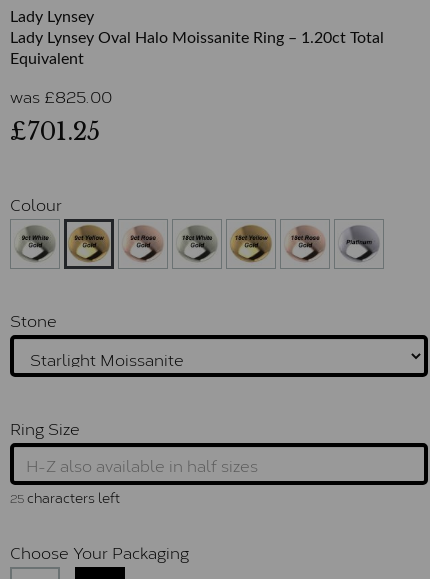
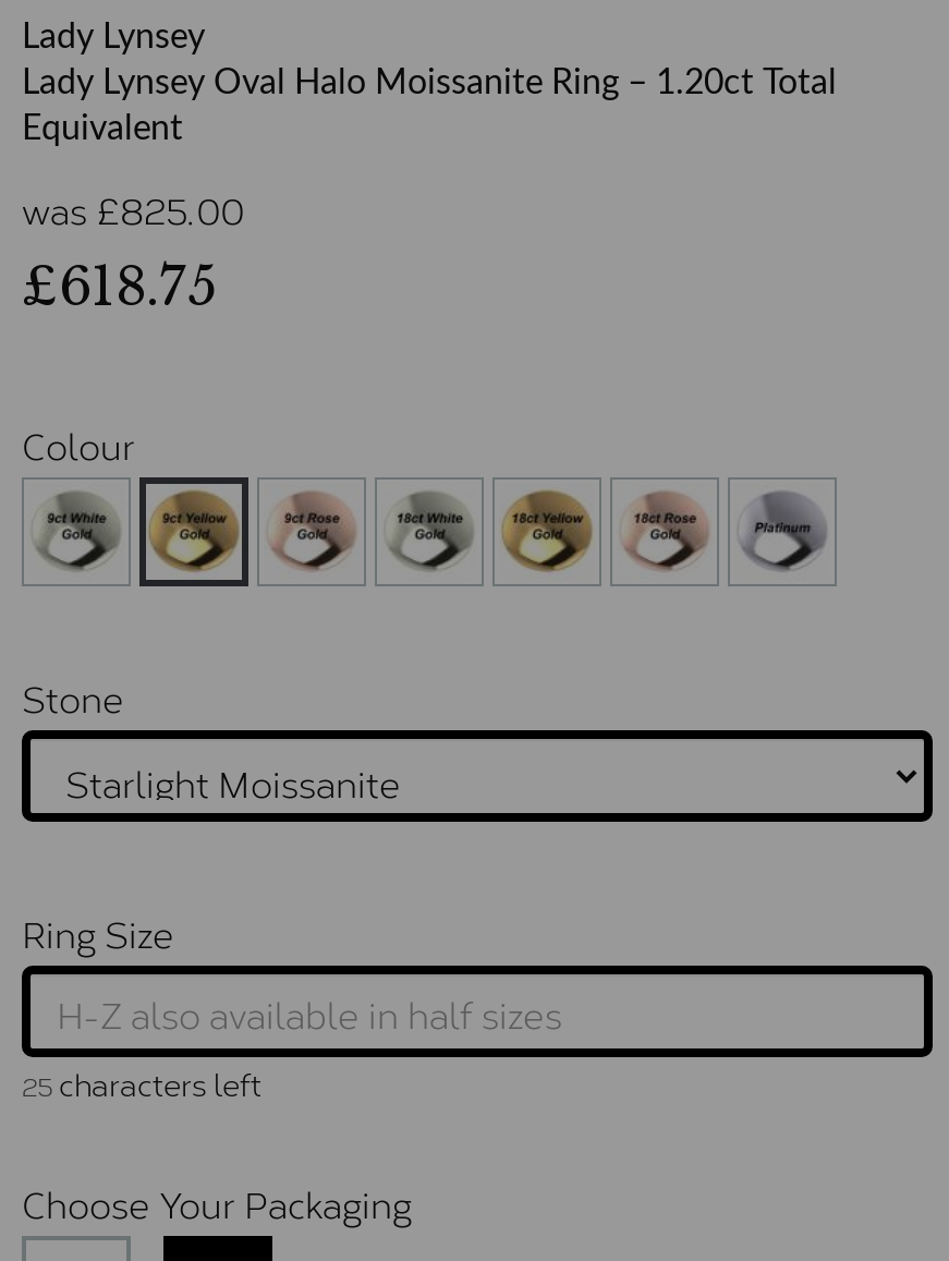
- £701.25
+ £618.75
